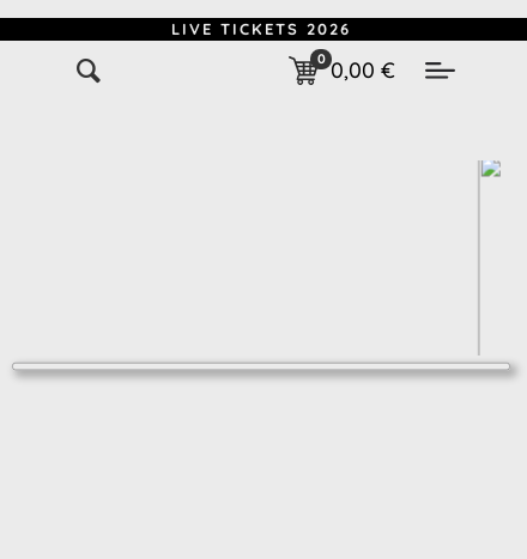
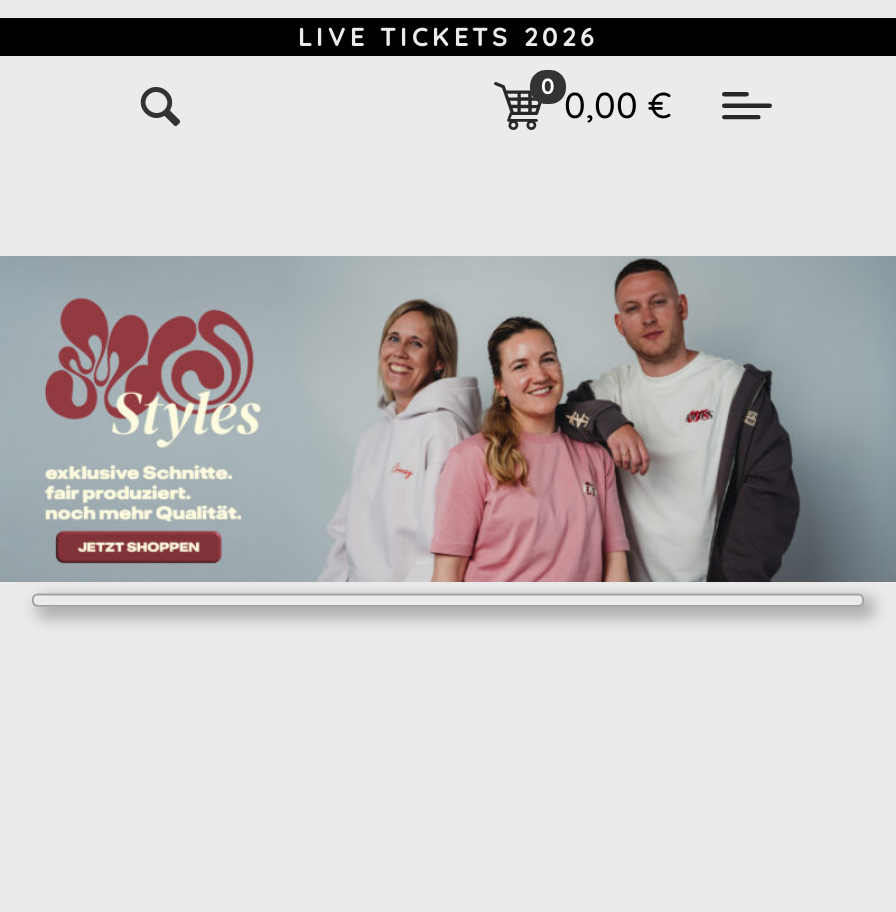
+ [image]
